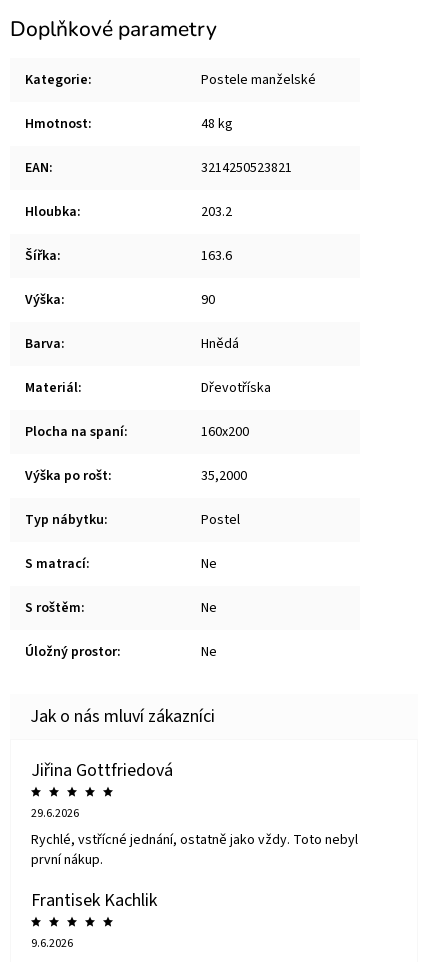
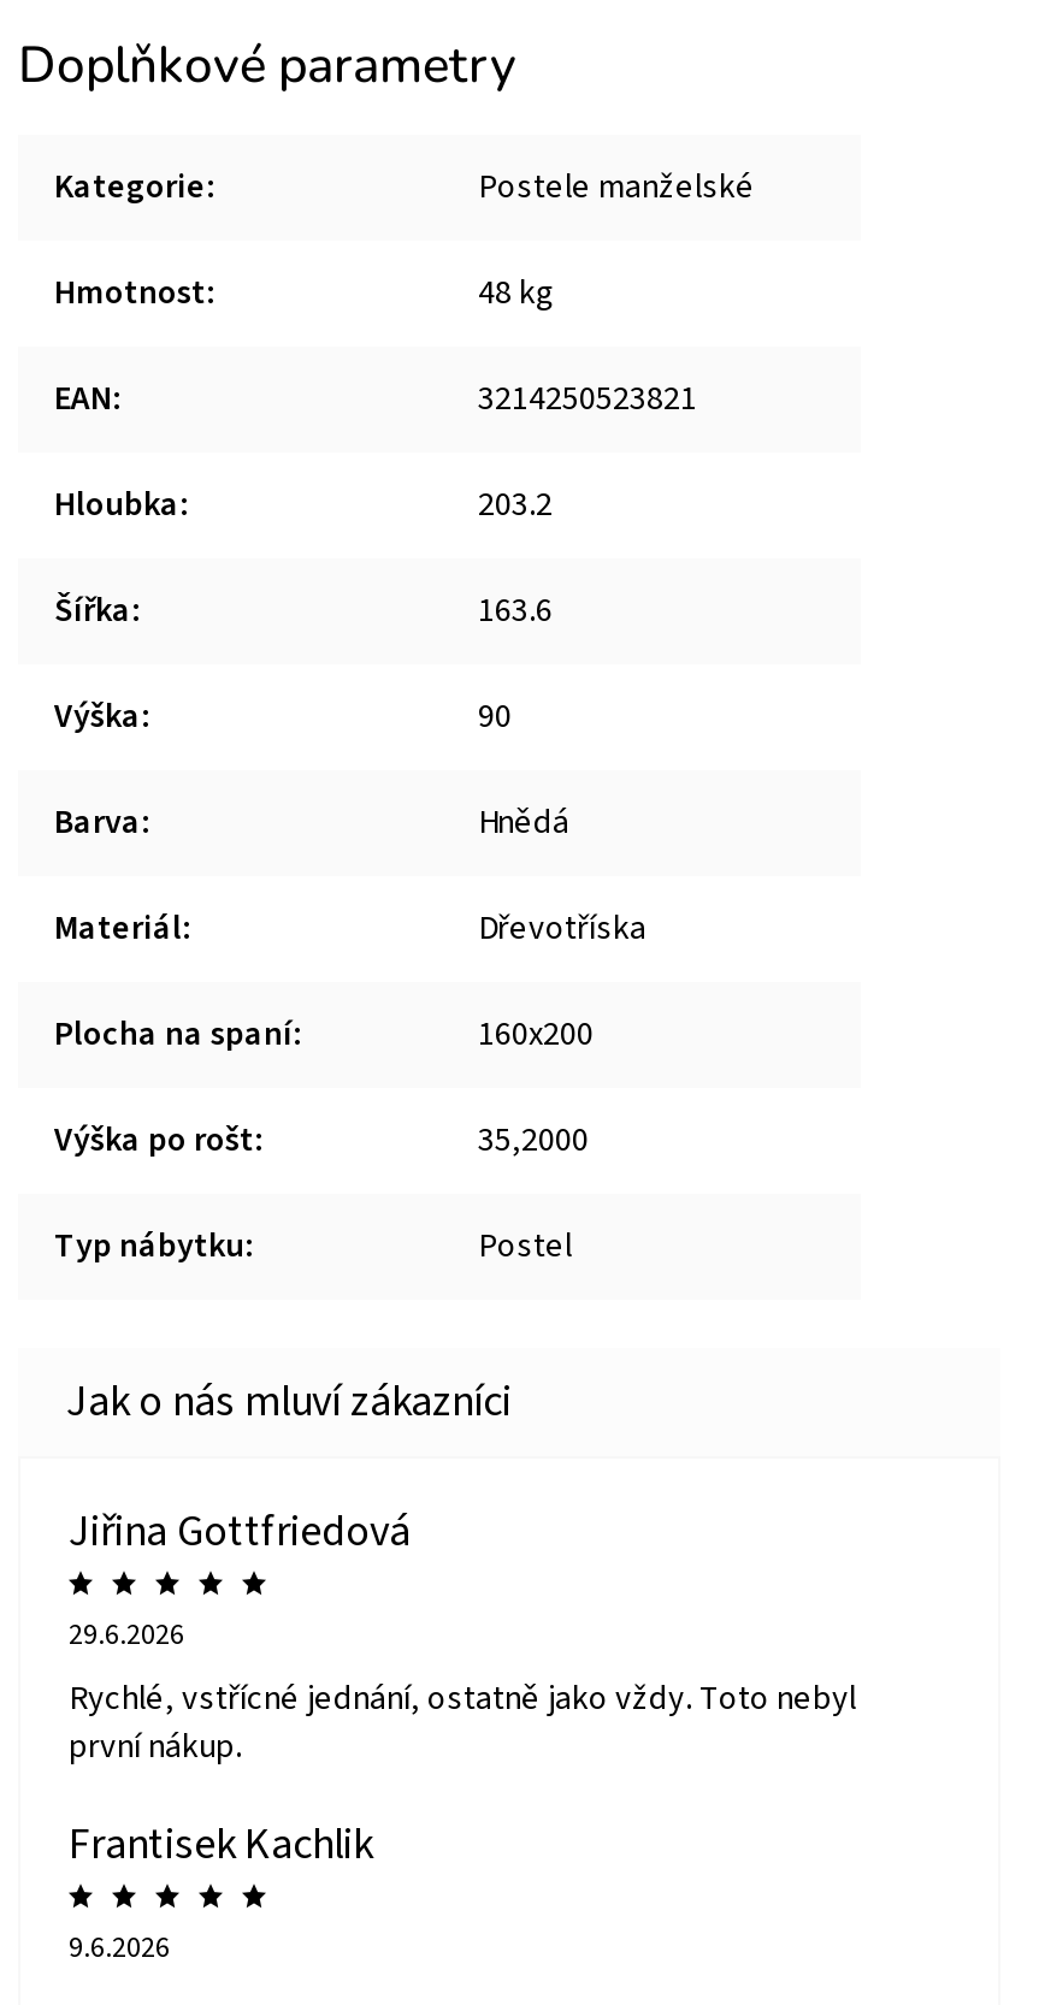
- S matrací:
- Ne
- S roštěm:
- Ne
- Úložný prostor:
- Ne
